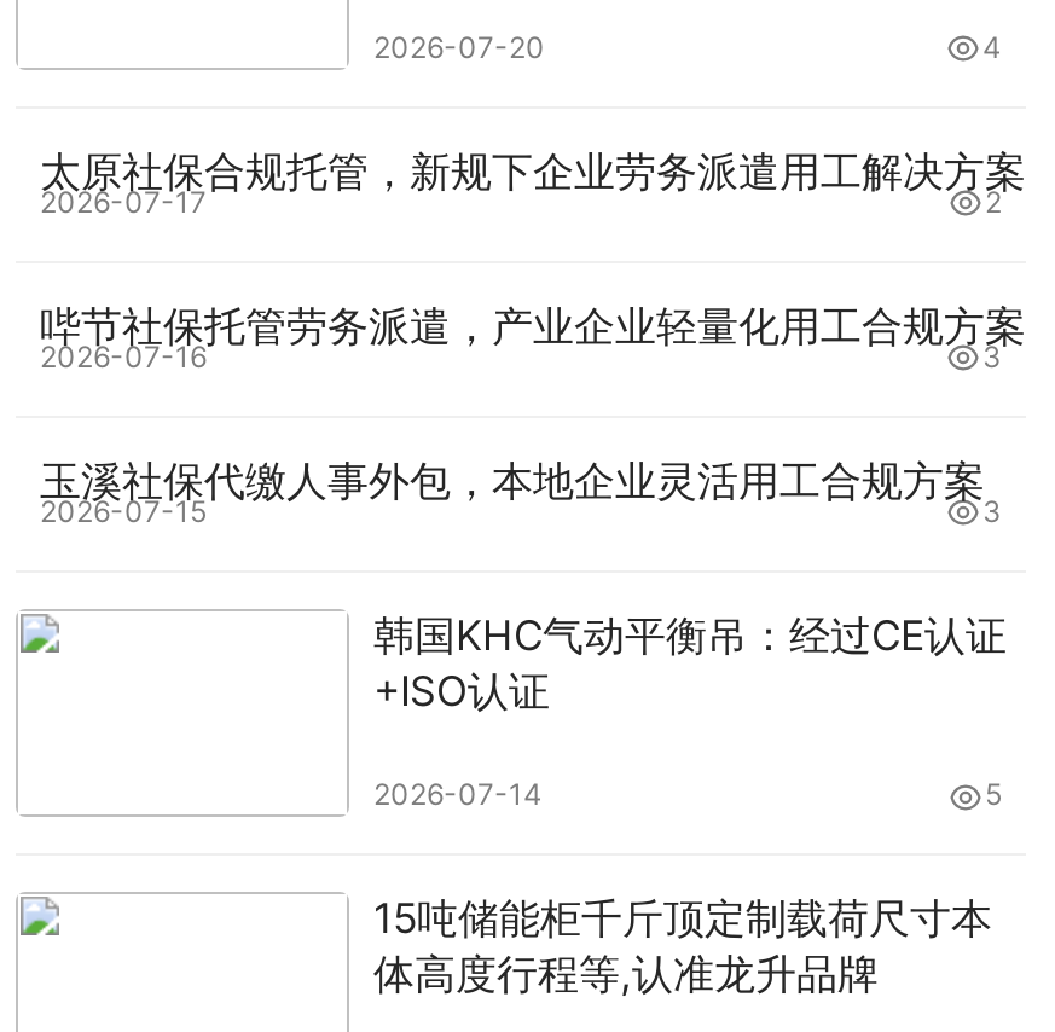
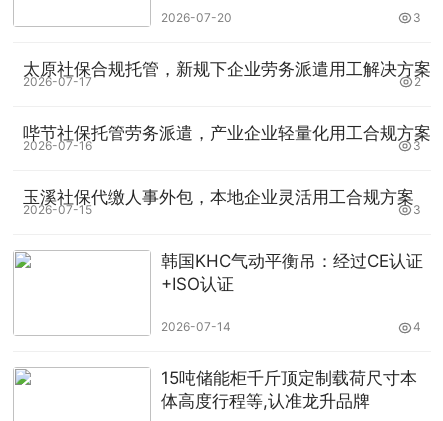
- 4
+ 3

- 5
+ 4
